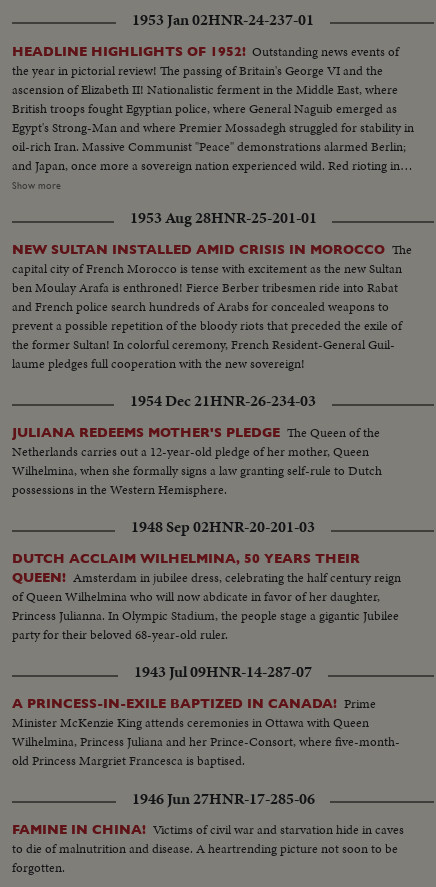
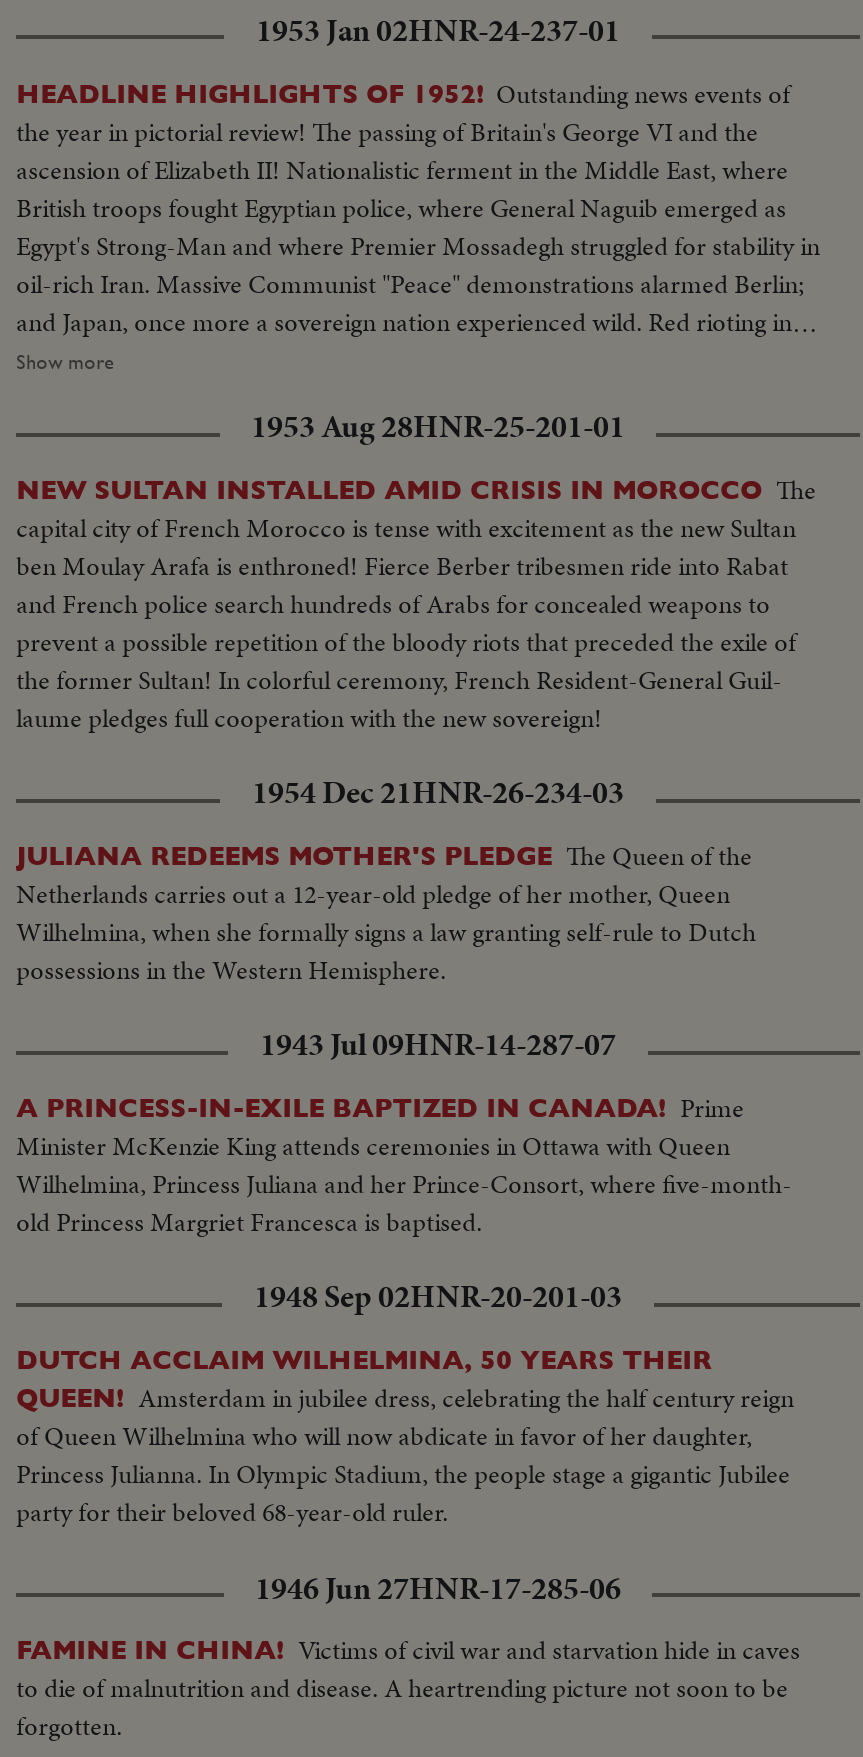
moved down: 1948 Sep 02HNR-20-201-03 | DUTCH ACCLAIM WILHELMINA, 50 YEARS THEIR | QUEEN! Amsterdam in jubilee dress, celebrating the half century reign | of Queen Wilhelmina who will now abdicate in favor of her daughter, | Princess Julianna. In Olympic Stadium, the people stage a gigantic Jubilee | party for their beloved 68-year-old ruler.

moved up: 1943 Jul 09HNR-14-287-07 | A PRINCESS-IN-EXILE BAPTIZED IN CANADA! Prime | Minister McKenzie King attends ceremonies in Ottawa with Queen | Wilhelmina, Princess Juliana and her Prince-Consort, where five-month- | old Princess Margriet Francesca is baptised.
